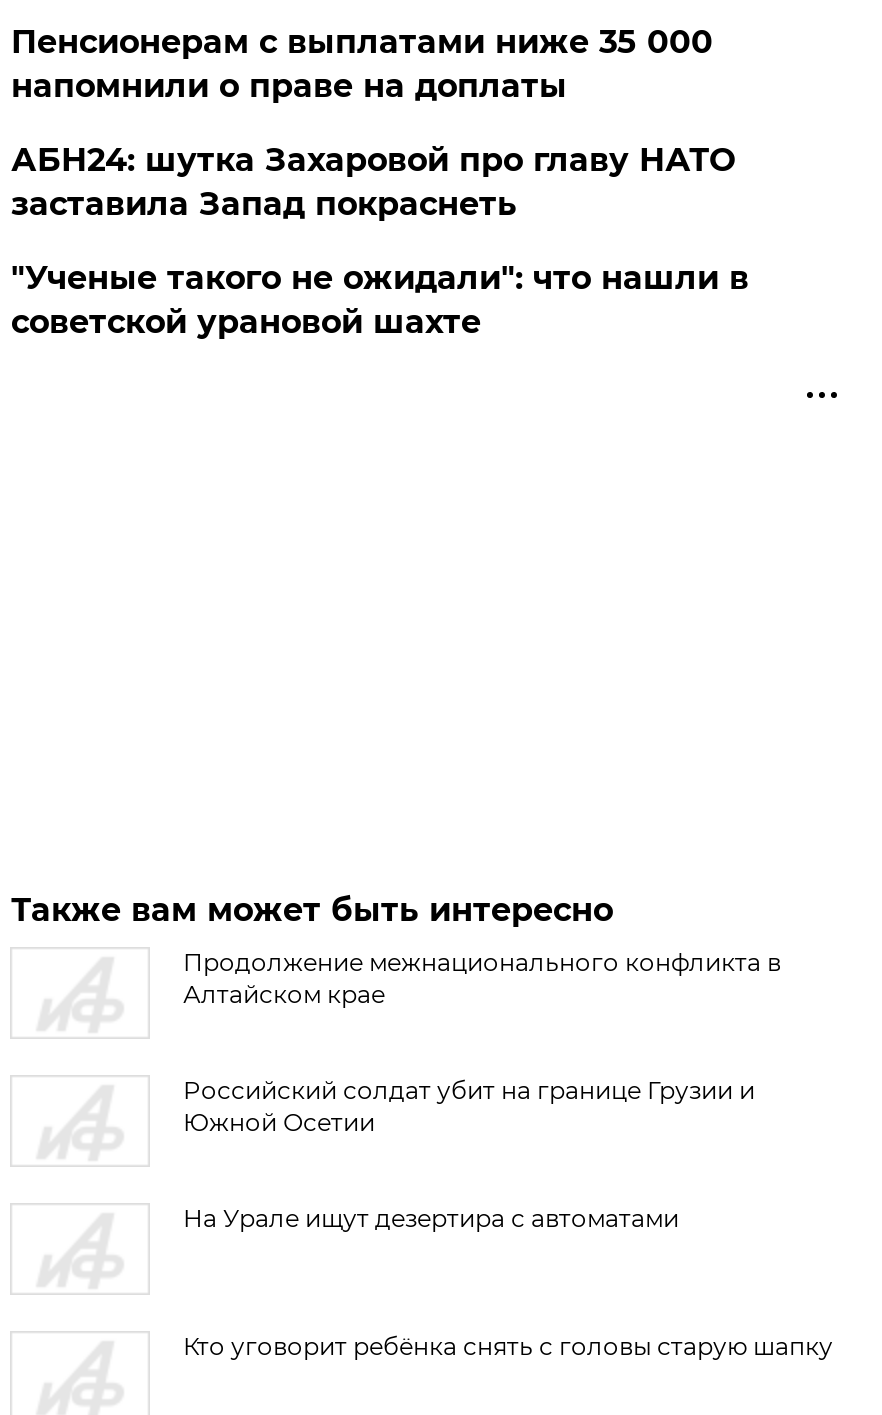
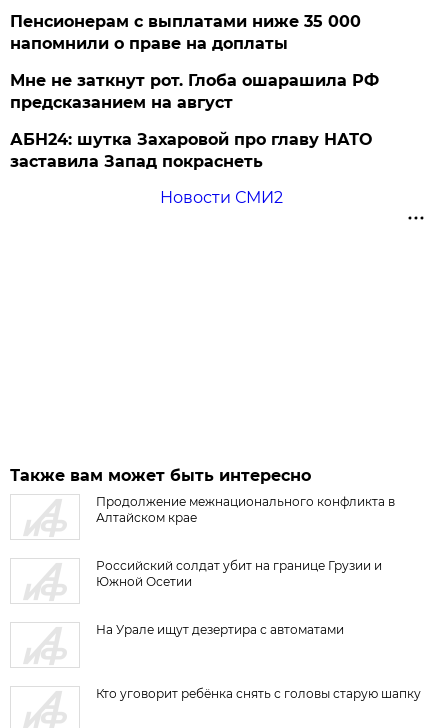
+ Мне не заткнут рот. Глоба ошарашила РФ
+ предсказанием на август

moved down: АБН24: шутка Захаровой про главу НАТО | заставила Запад покраснеть

- "Ученые такого не ожидали": что нашли в
- советской урановой шахте
+ Новости СМИ2
